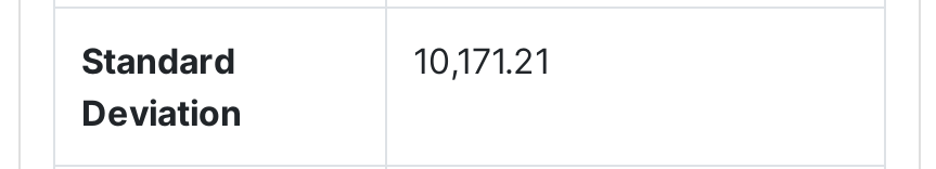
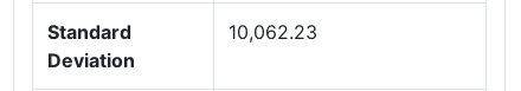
- 10,171.21
+ 10,062.23
